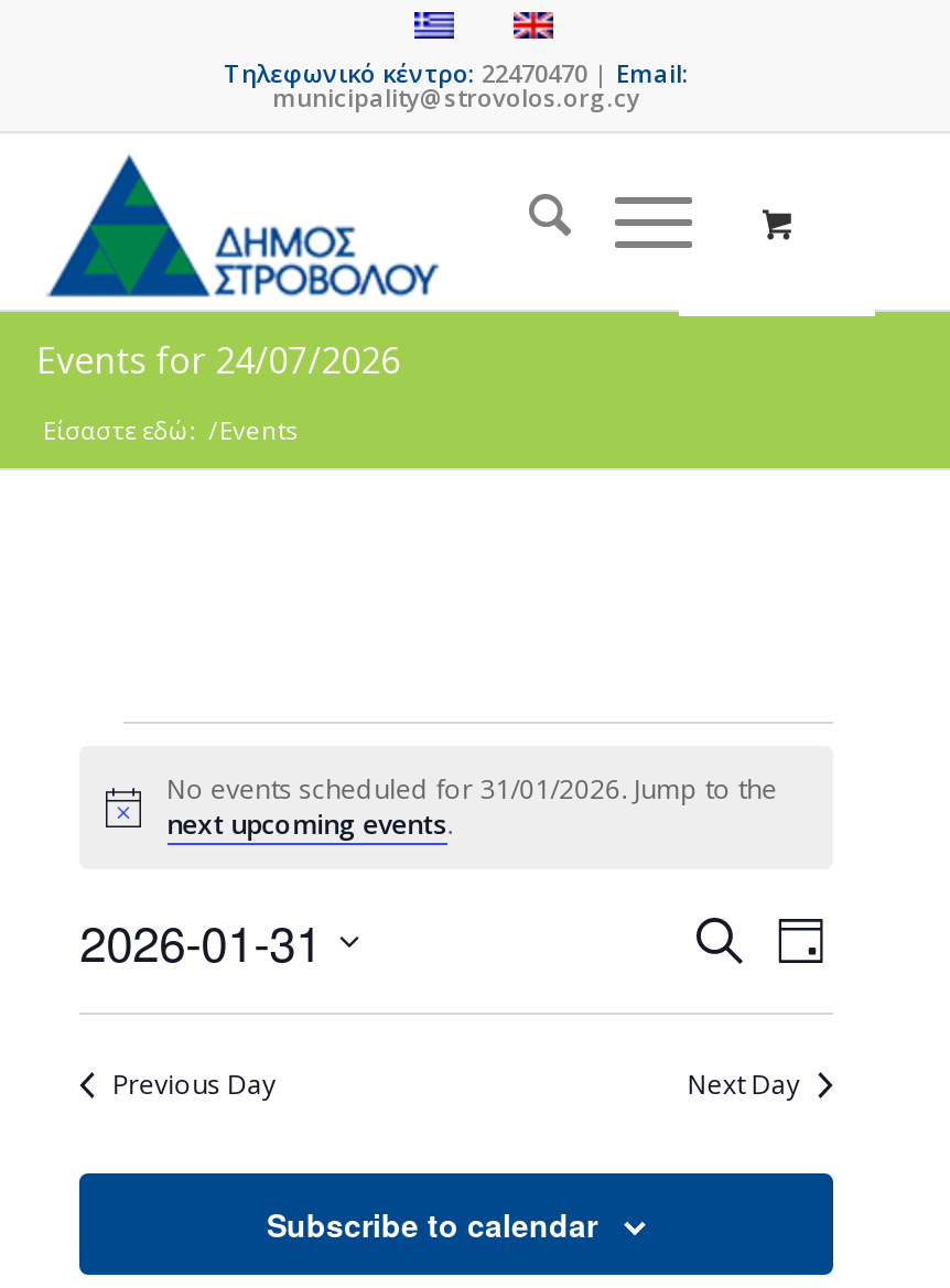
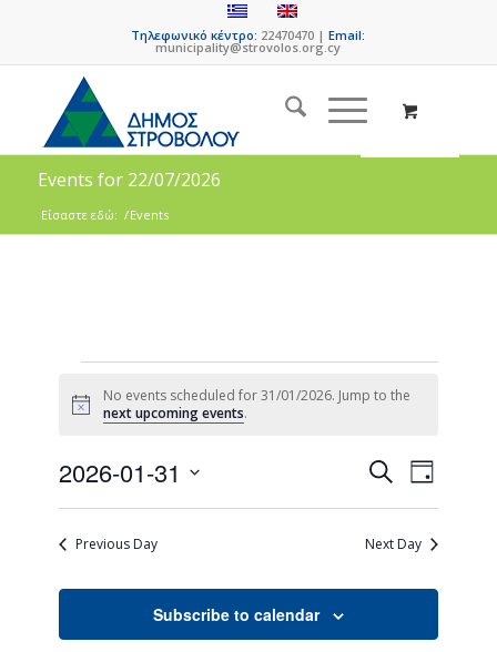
- Events for 24/07/2026
+ Events for 22/07/2026
